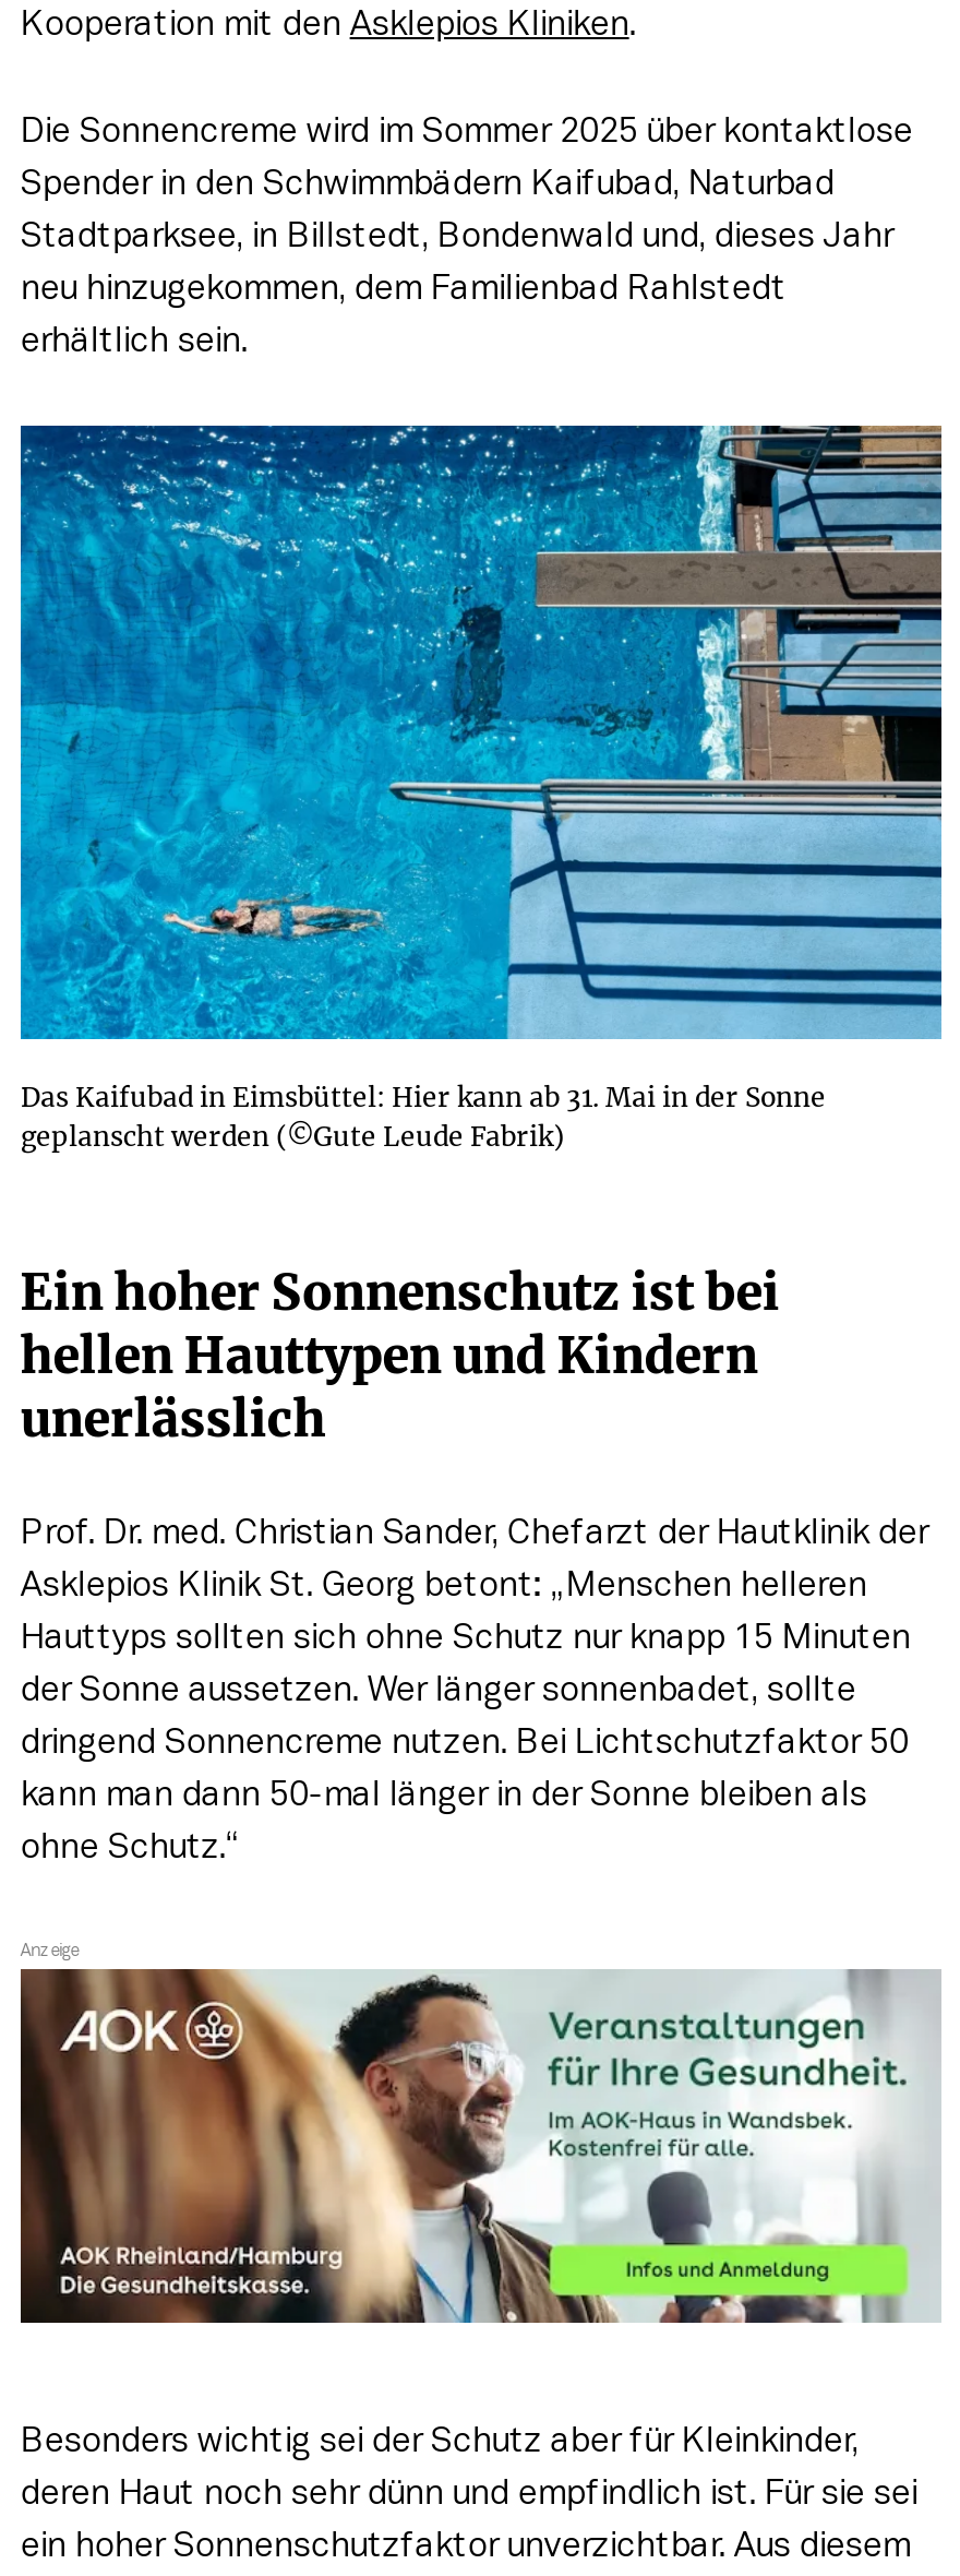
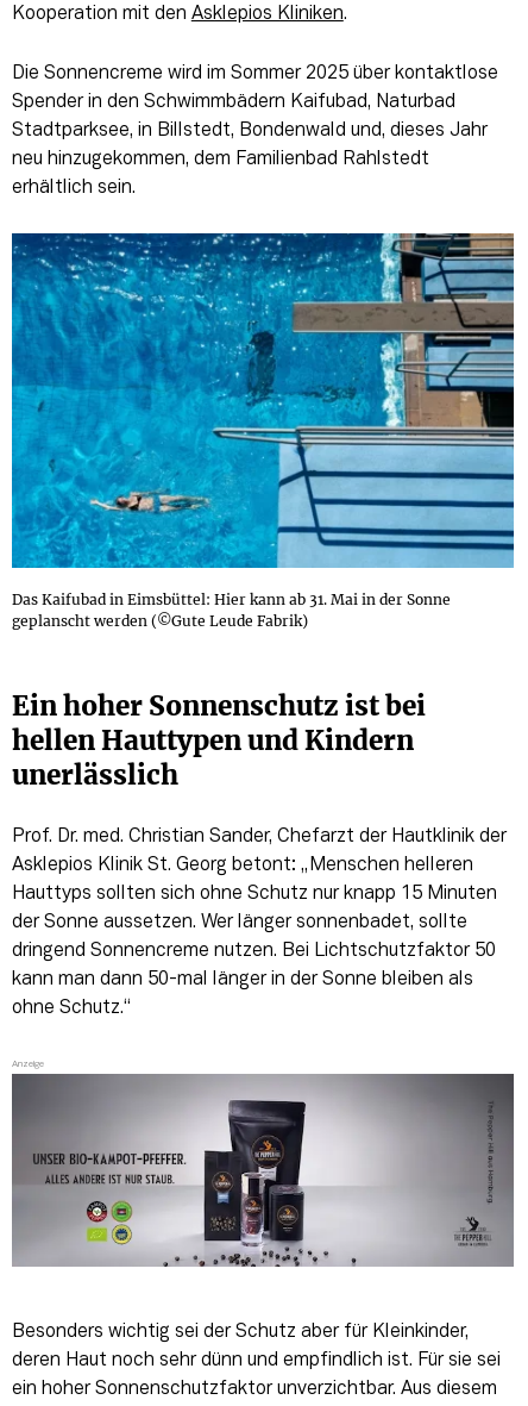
- [image]
+ [image]
